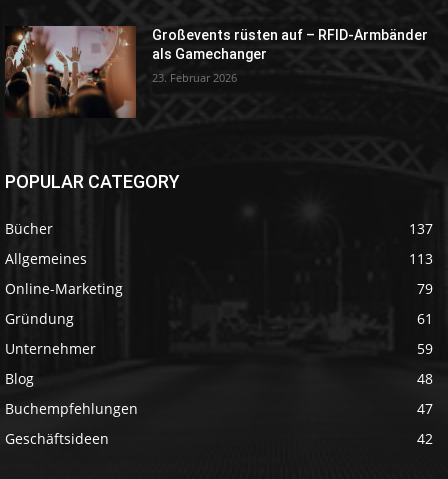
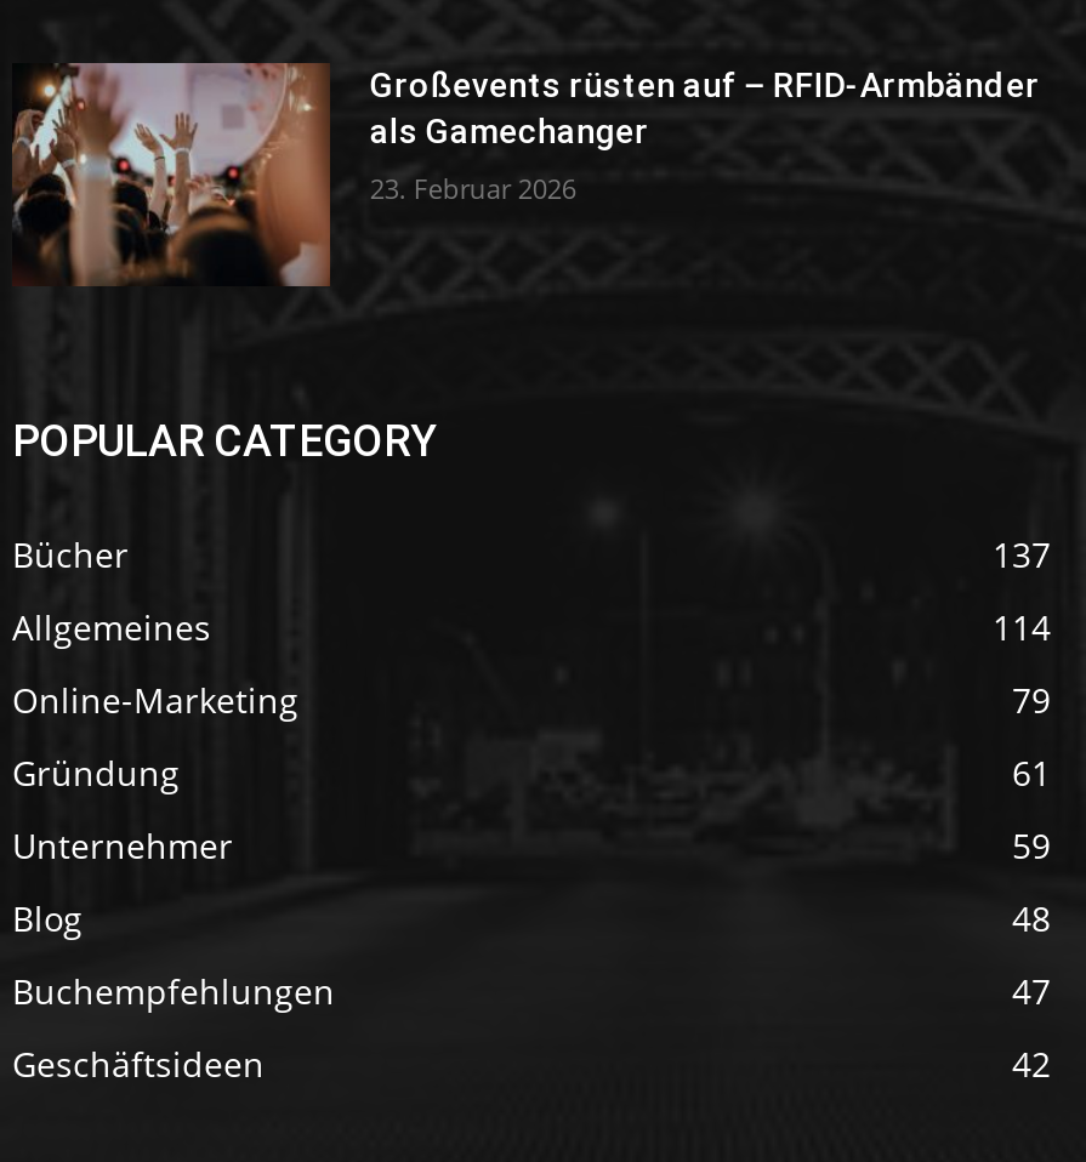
- 113
+ 114
